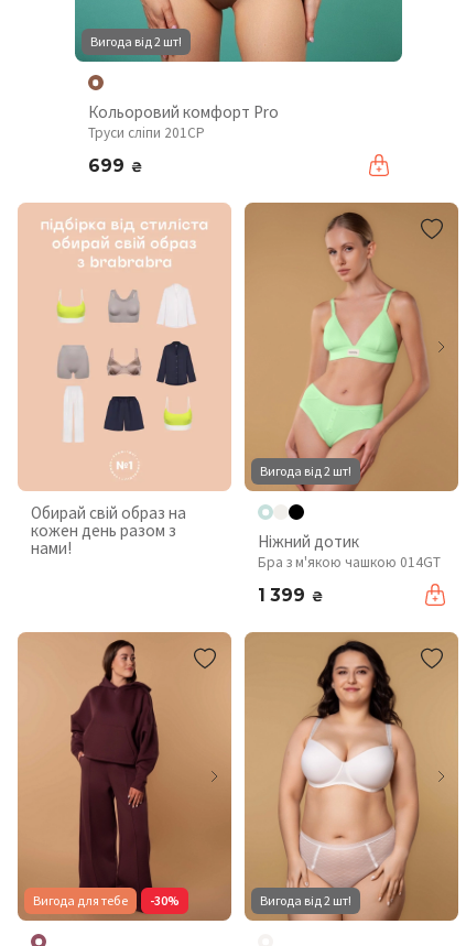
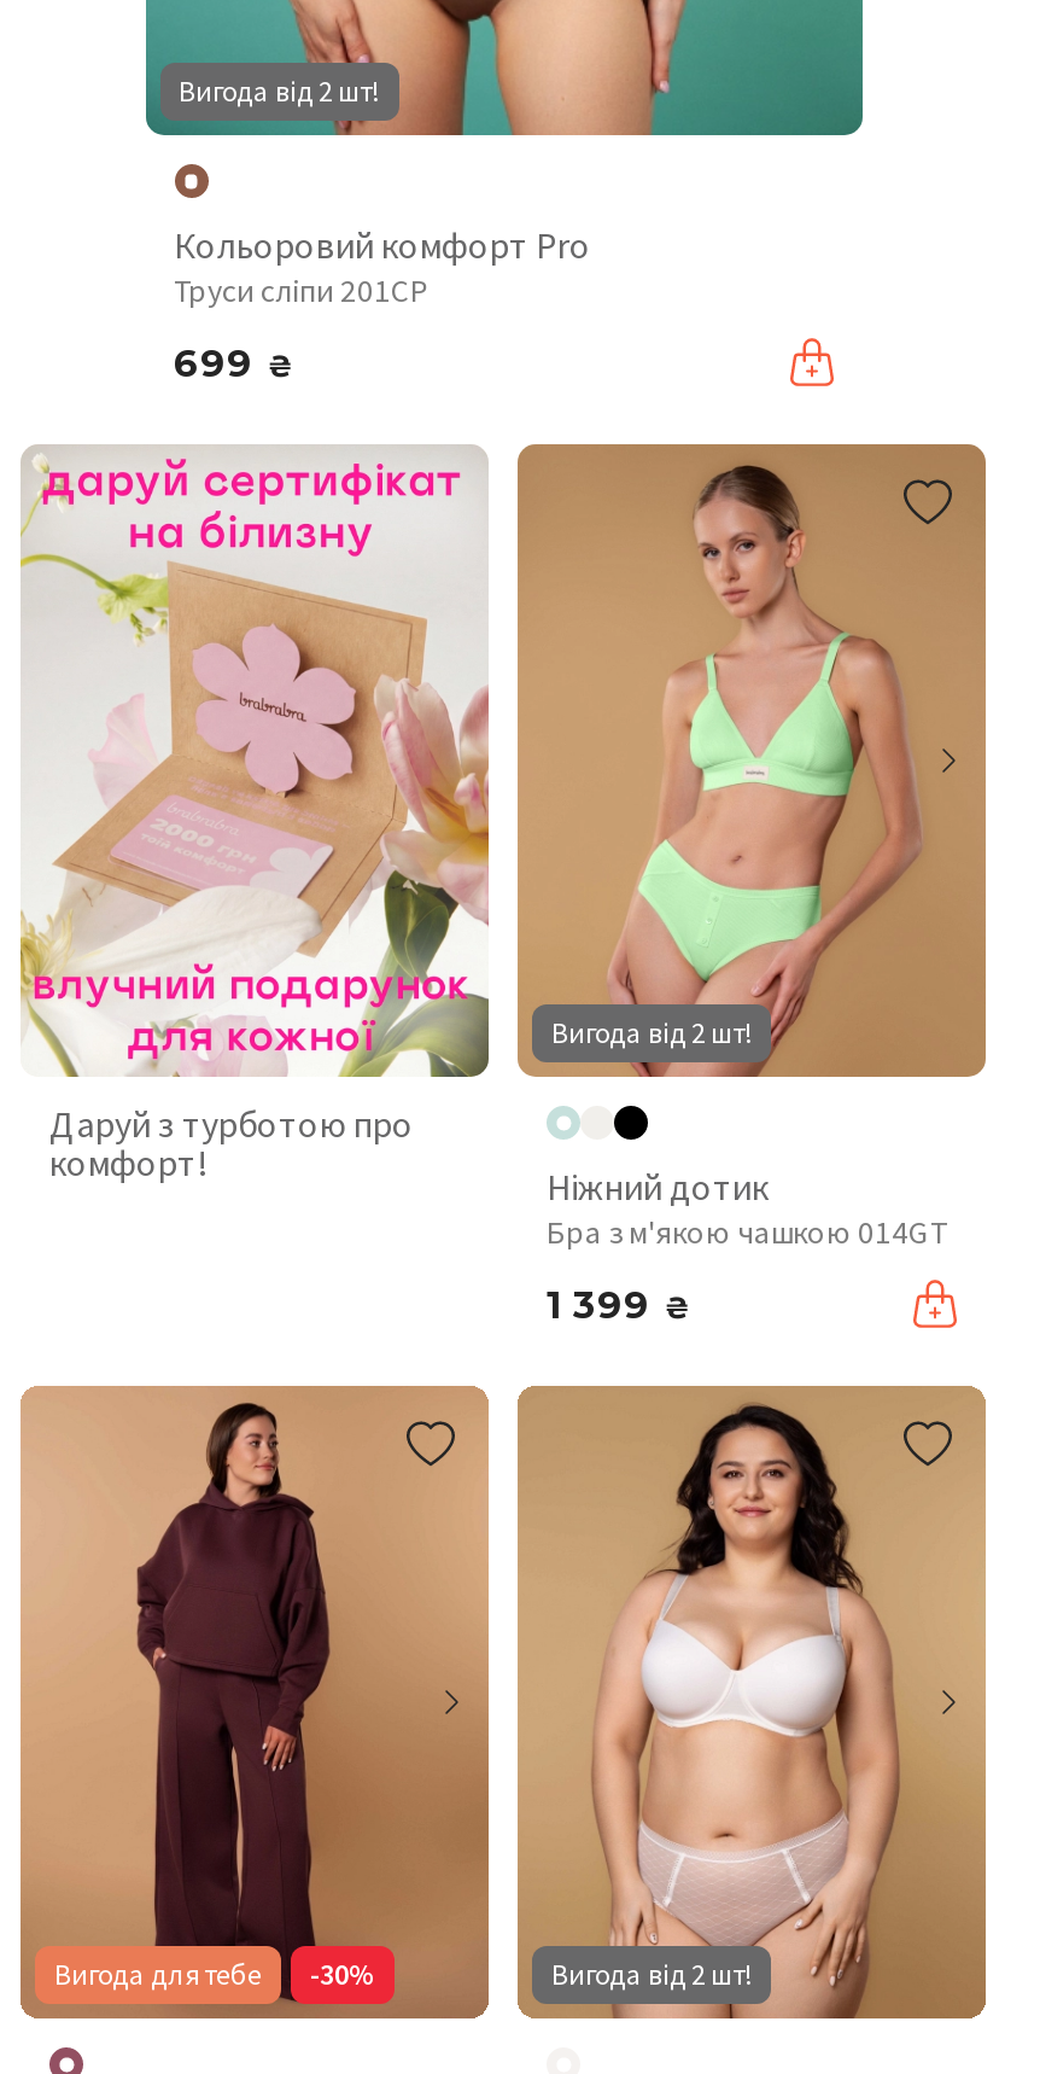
- [image]
- Обирай свій образ на
- кожен день разом з
- нами!
+ [image]
+ Даруй з турботою про
+ комфорт!
